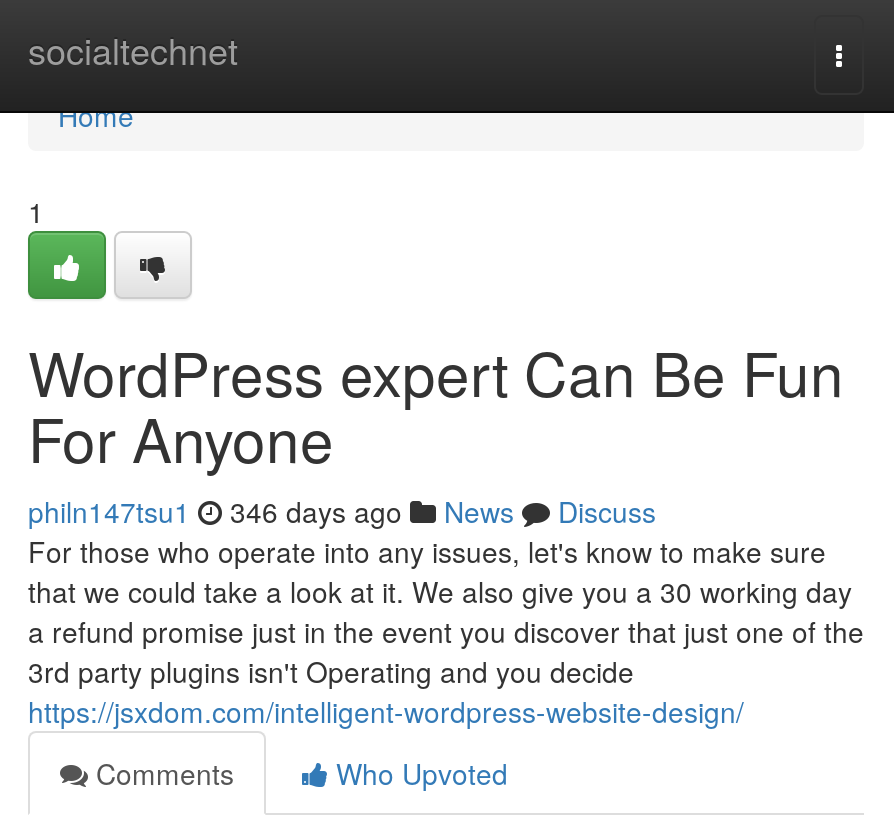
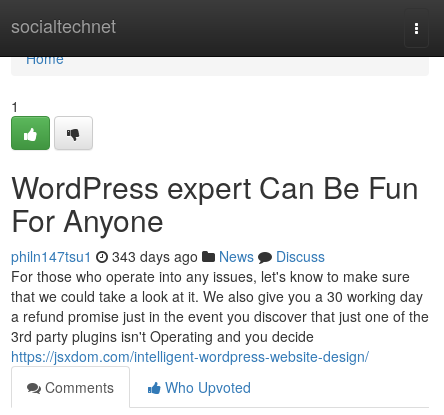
- philn147tsu1 346 days ago News Discuss
+ philn147tsu1 343 days ago News Discuss
